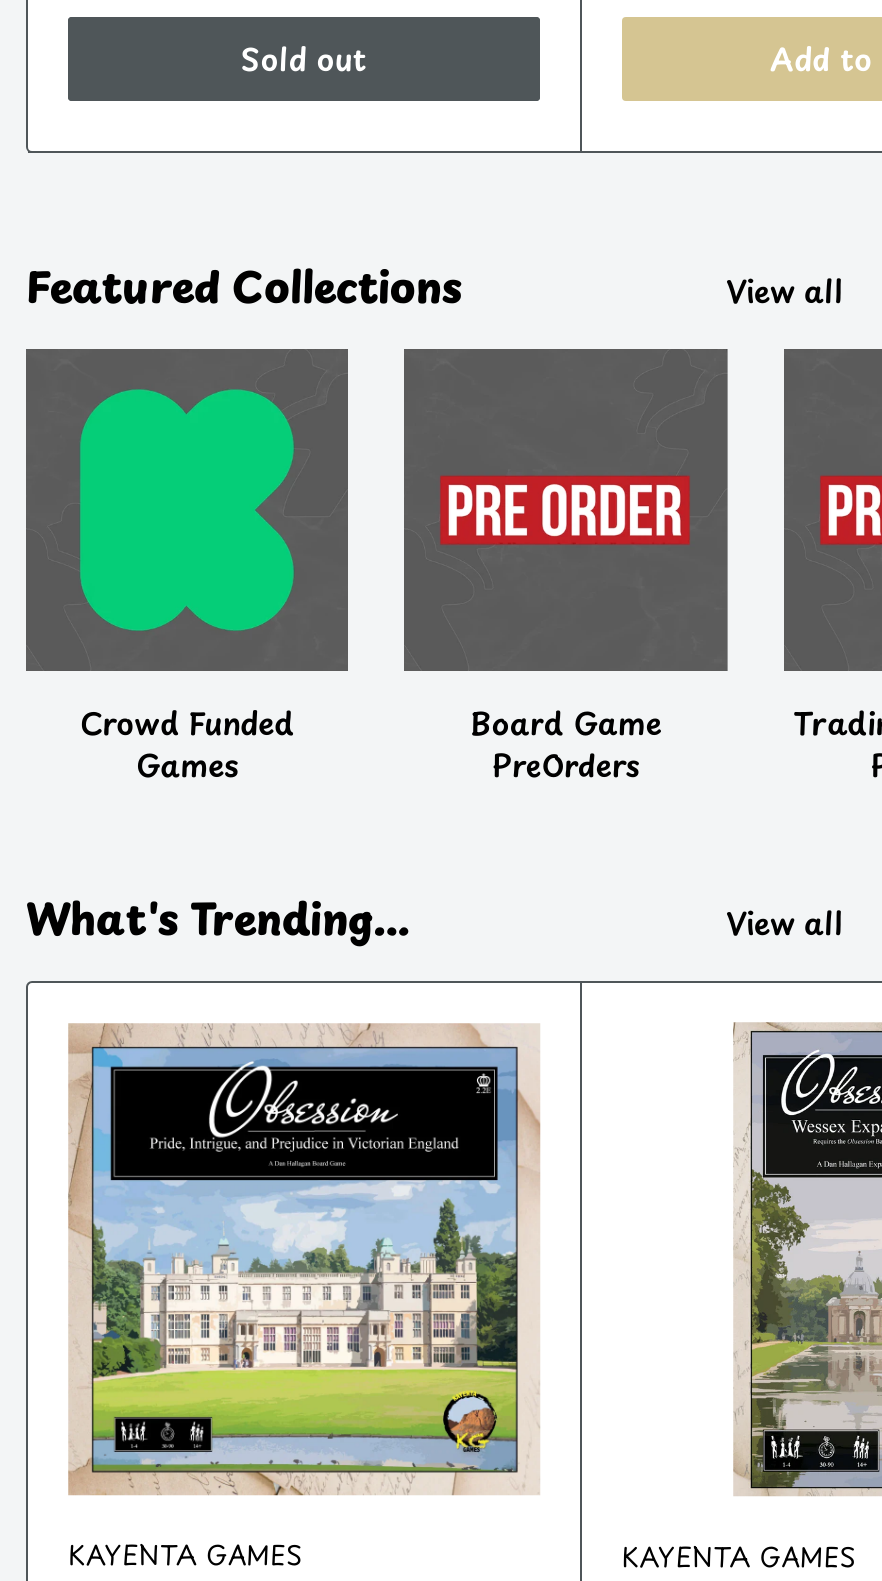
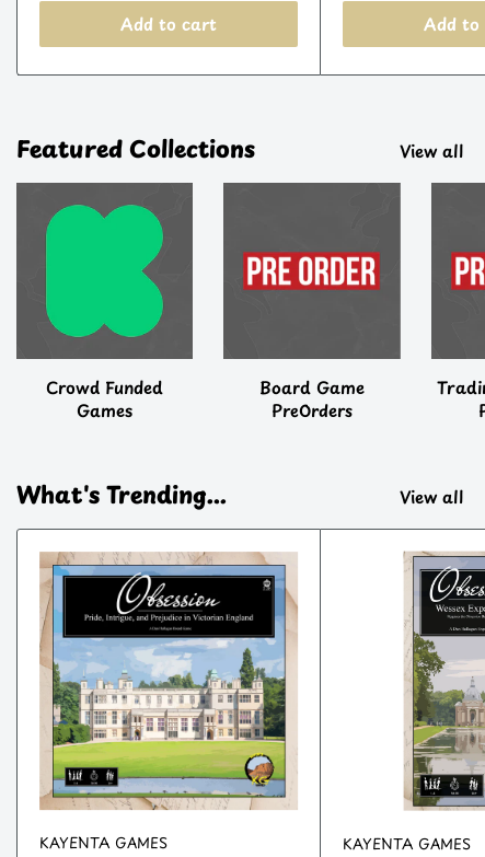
- Sold out
+ Add to cart
